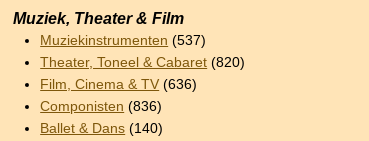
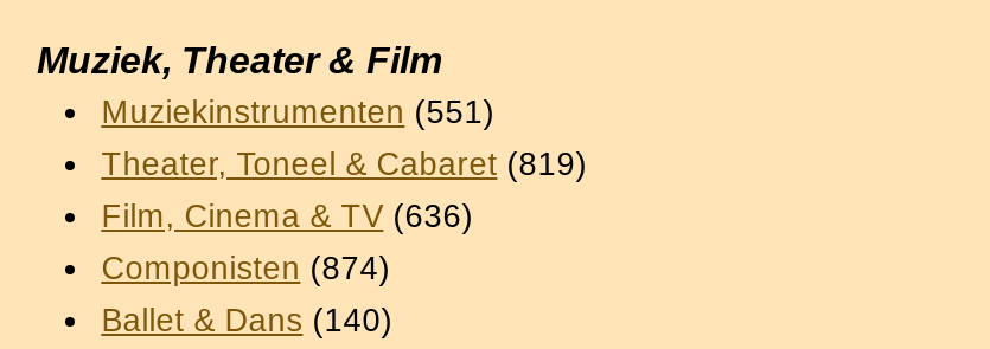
- Muziekinstrumenten (537)
+ Muziekinstrumenten (551)

- Theater, Toneel & Cabaret (820)
+ Theater, Toneel & Cabaret (819)

- Componisten (836)
+ Componisten (874)
